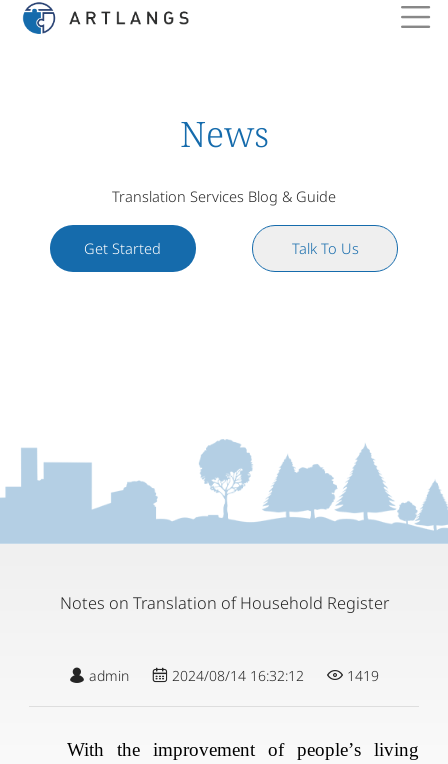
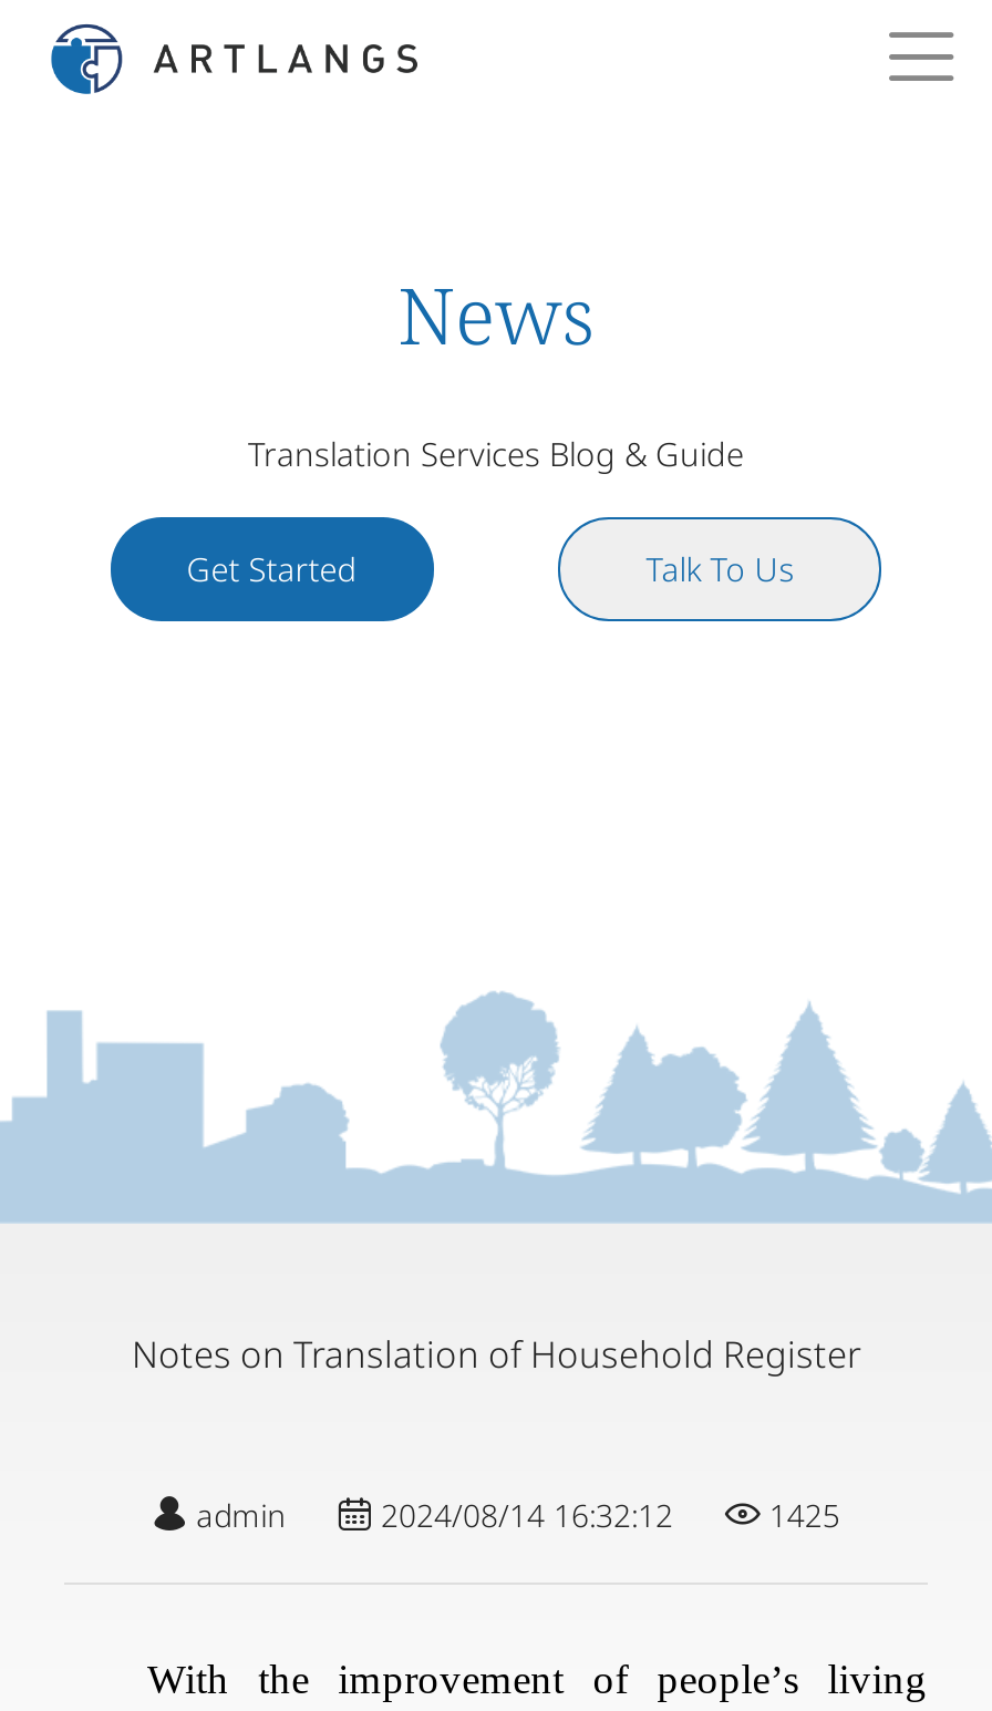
- 1419
+ 1425
